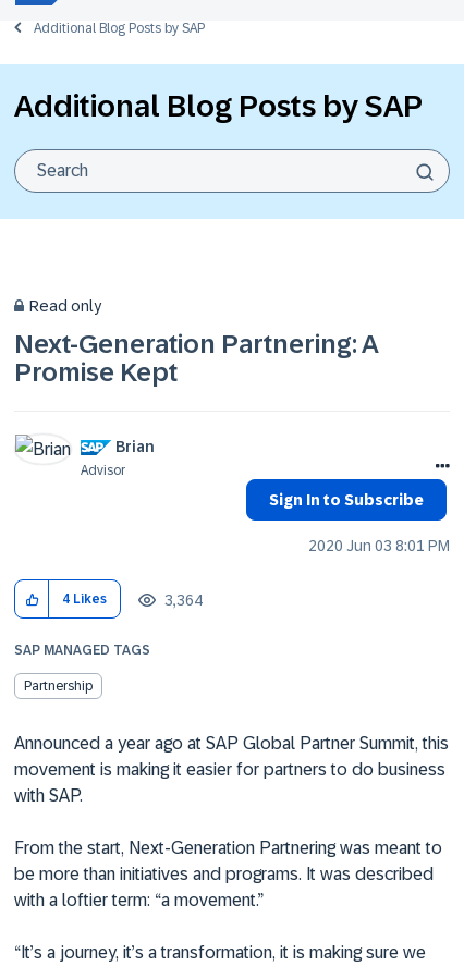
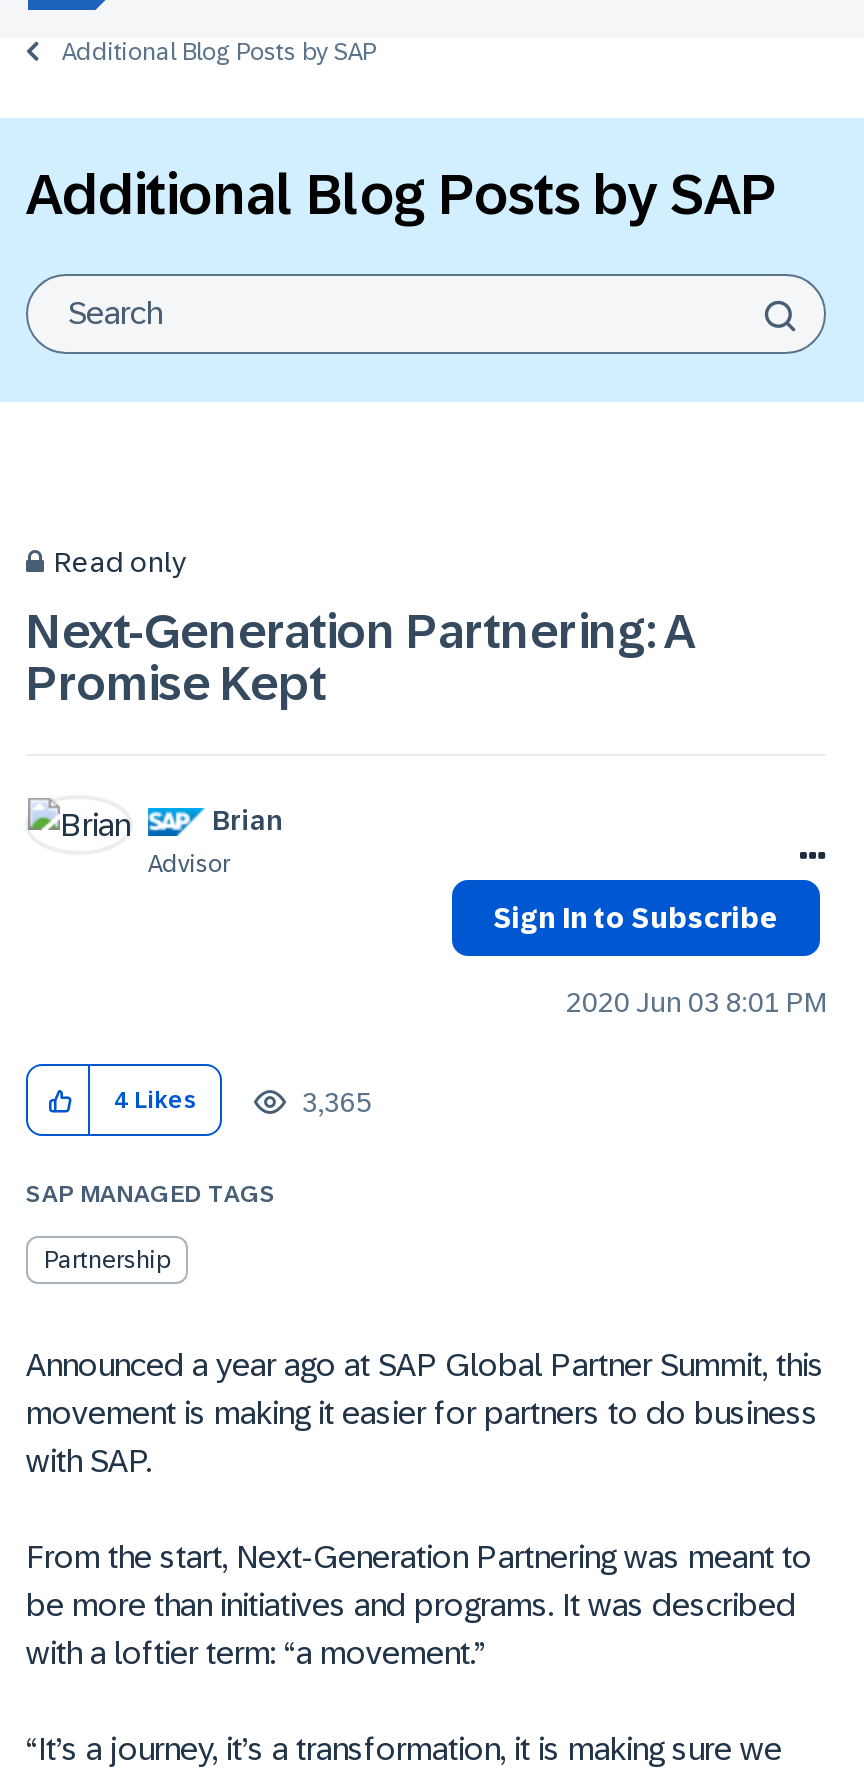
- 3,364
+ 3,365
